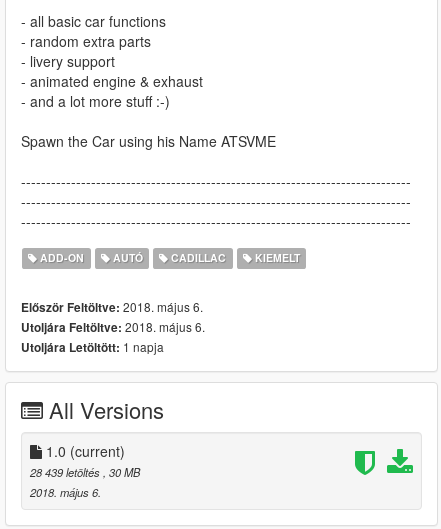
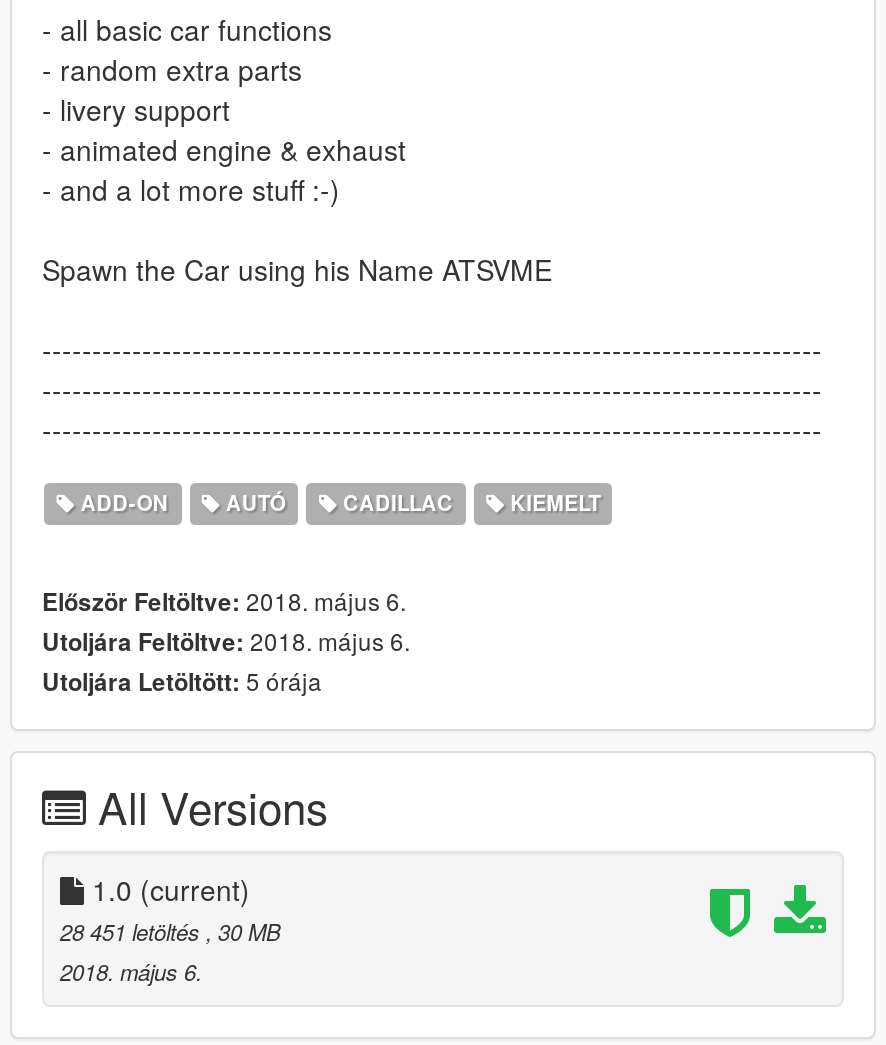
- Utoljára Letöltött: 1 napja
+ Utoljára Letöltött: 5 órája

- 28 439 letöltés, 30 MB
+ 28 451 letöltés, 30 MB
